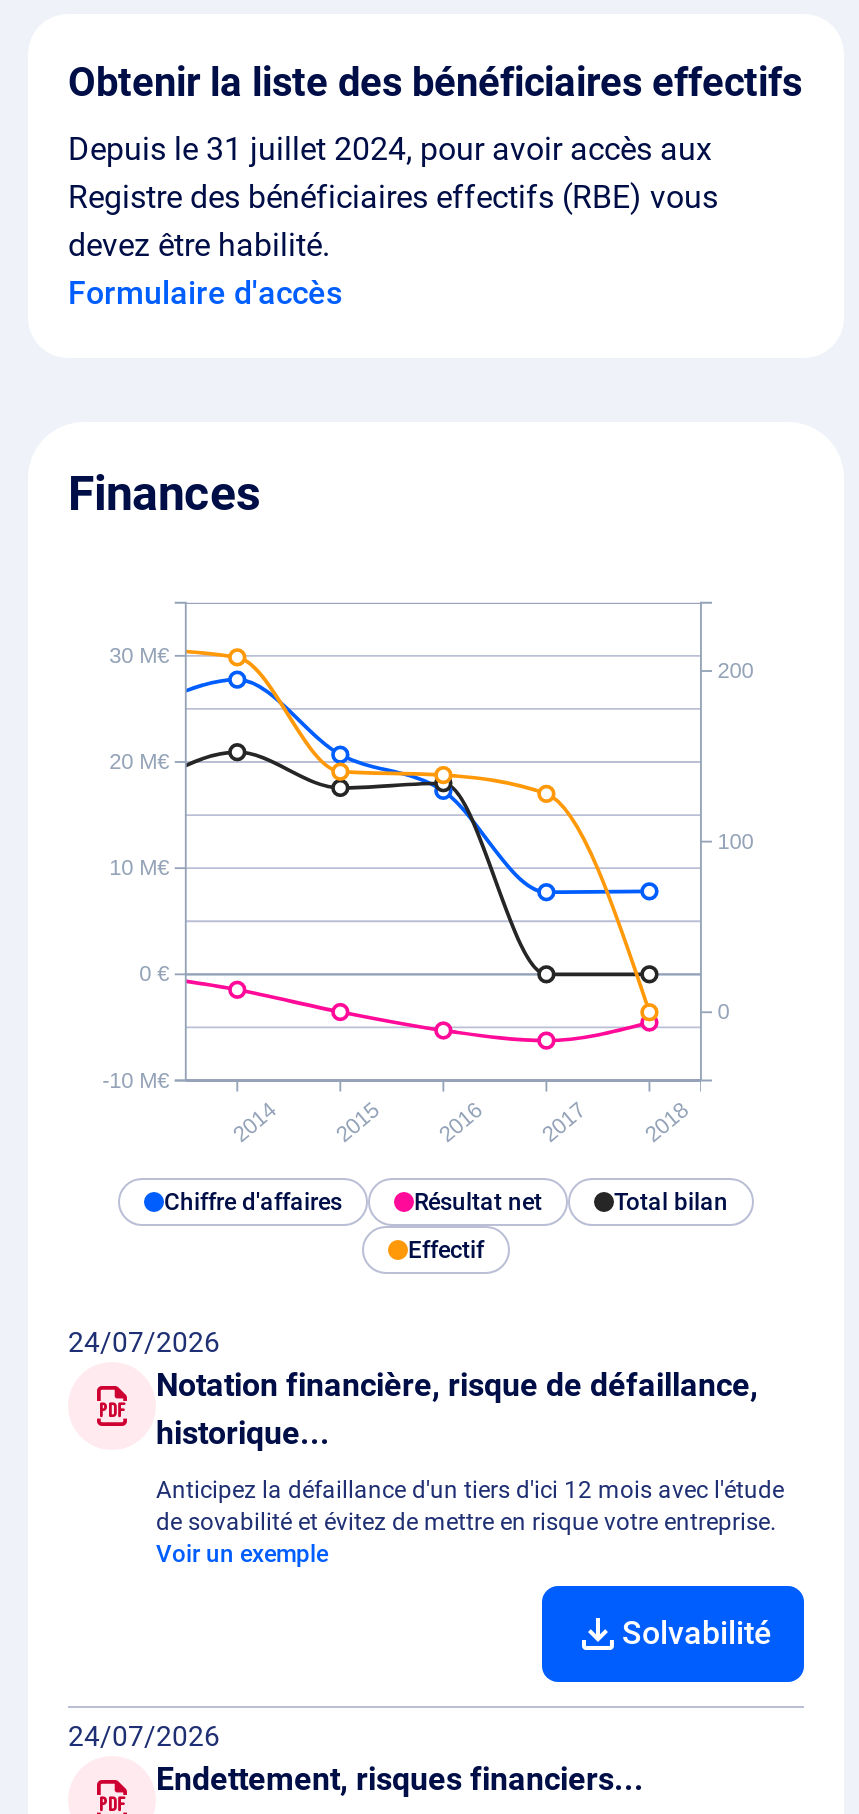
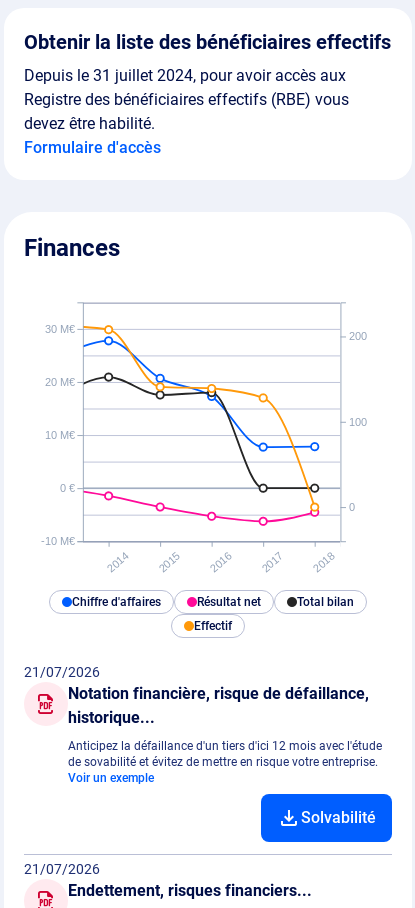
- 24/07/2026
+ 21/07/2026

- 24/07/2026
+ 21/07/2026
